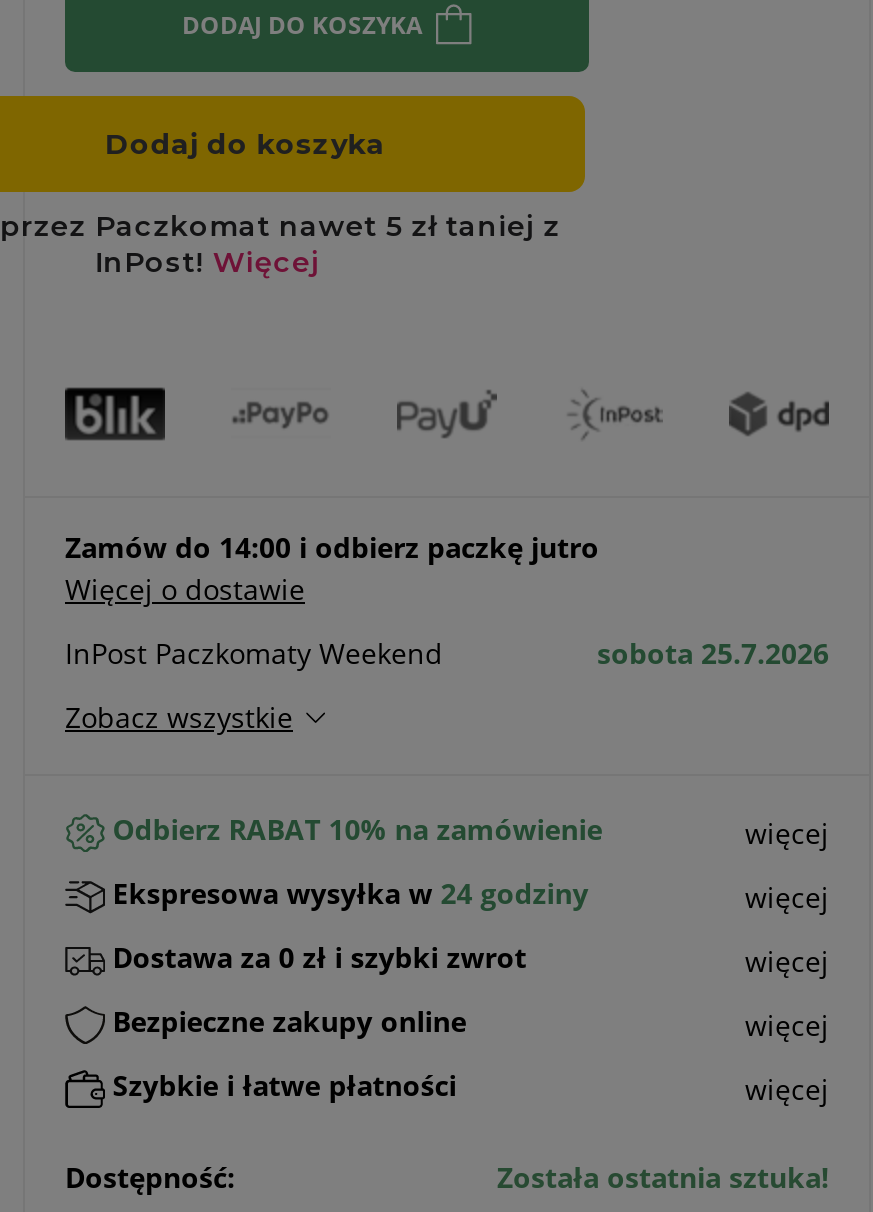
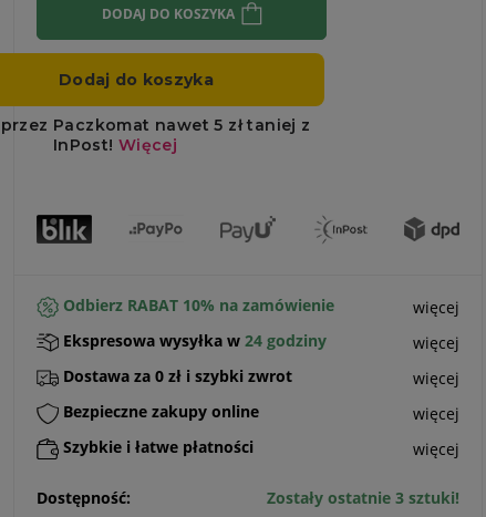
- Zamów do 14:00 i odbierz paczkę jutro
- Więcej o dostawie
- InPost Paczkomaty Weekend
- sobota 25.7.2026
- Zobacz wszystkie

- Została ostatnia sztuka!
+ Zostały ostatnie 3 sztuki!
